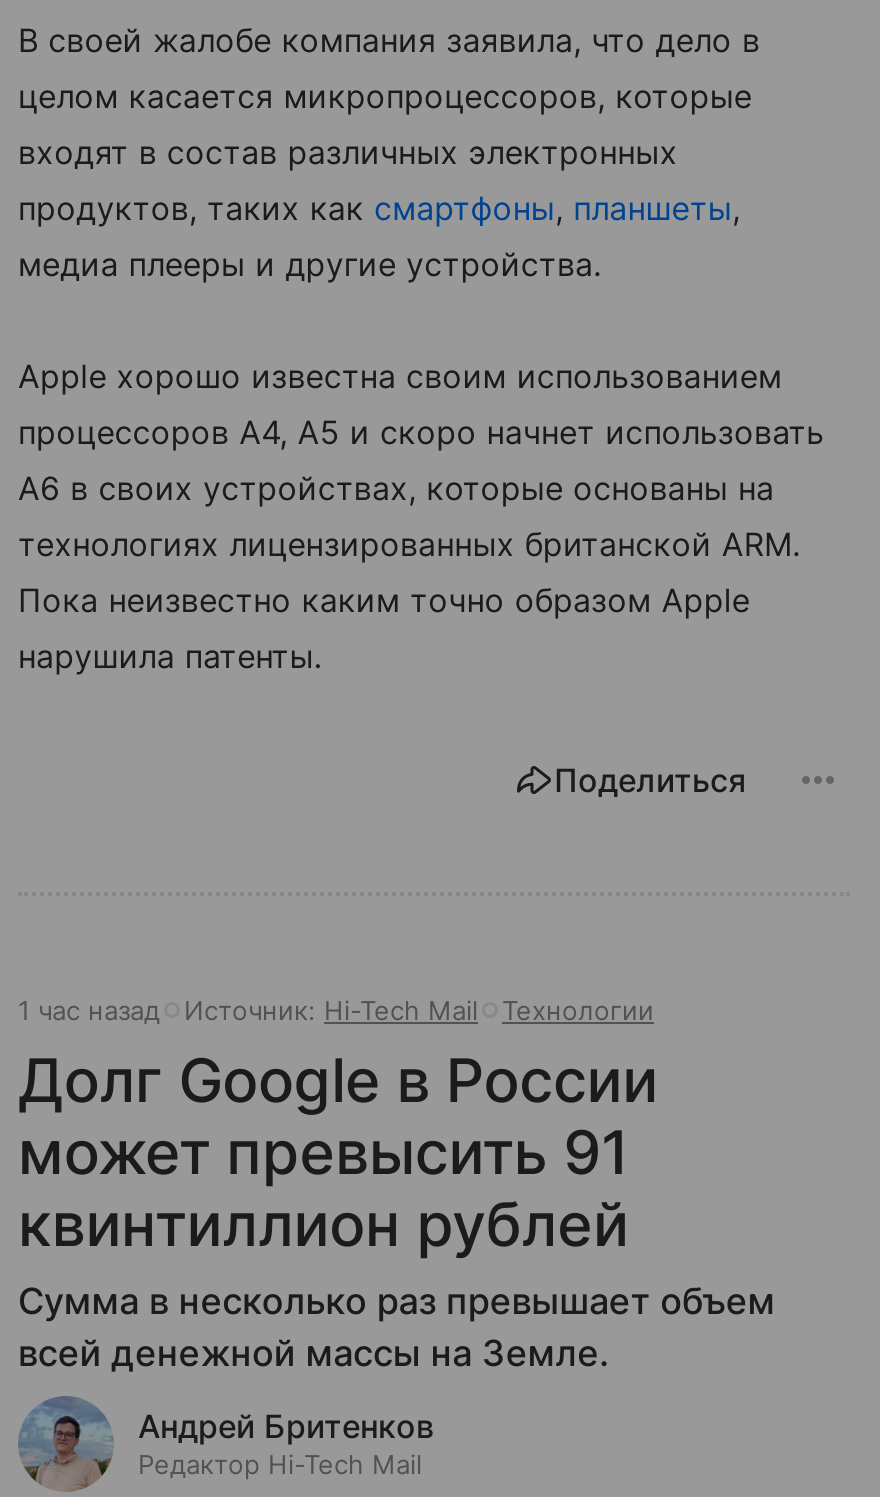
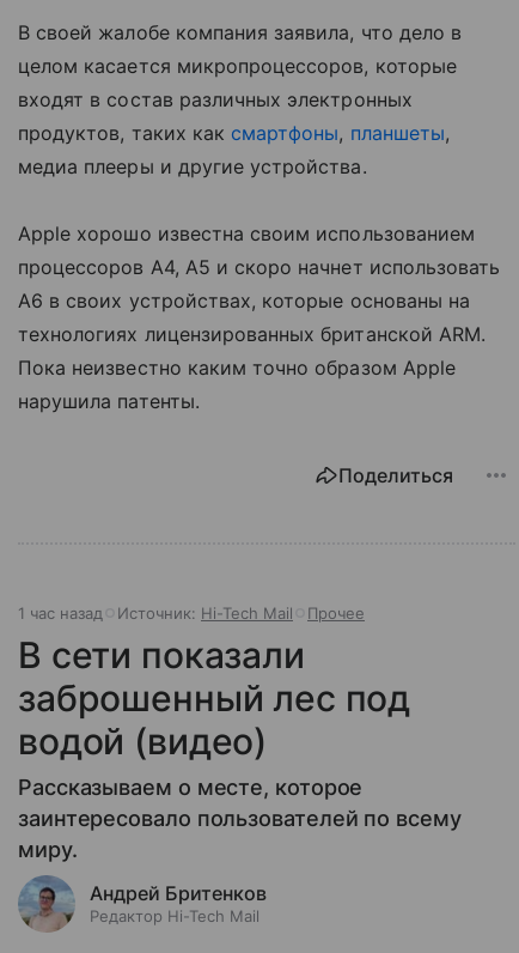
- Технологии
- Долг Google в России
- может превысить 91
- квинтиллион рублей
- Сумма в несколько раз превышает объем
- всей денежной массы на Земле.
+ Прочее
+ В сети показали
+ заброшенный лес под
+ водой (видео)
+ Рассказываем о месте, которое
+ заинтересовало пользователей по всему
+ миру.
